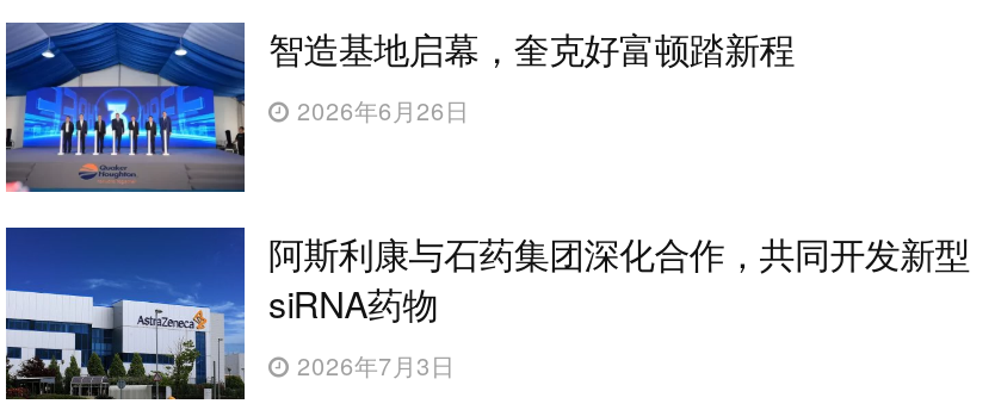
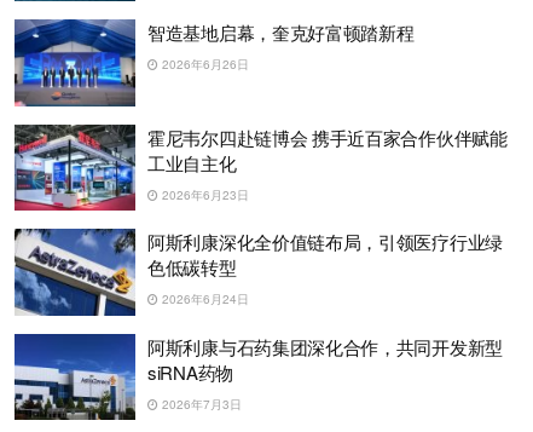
+ [image]
+ 霍尼韦尔四赴链博会 携手近百家合作伙伴赋能
+ 工业自主化
+ 2026年6月23日
+ 阿斯利康深化全价值链布局，引领医疗行业绿
+ 色低碳转型
+ 2026年6月24日

+ [image]
